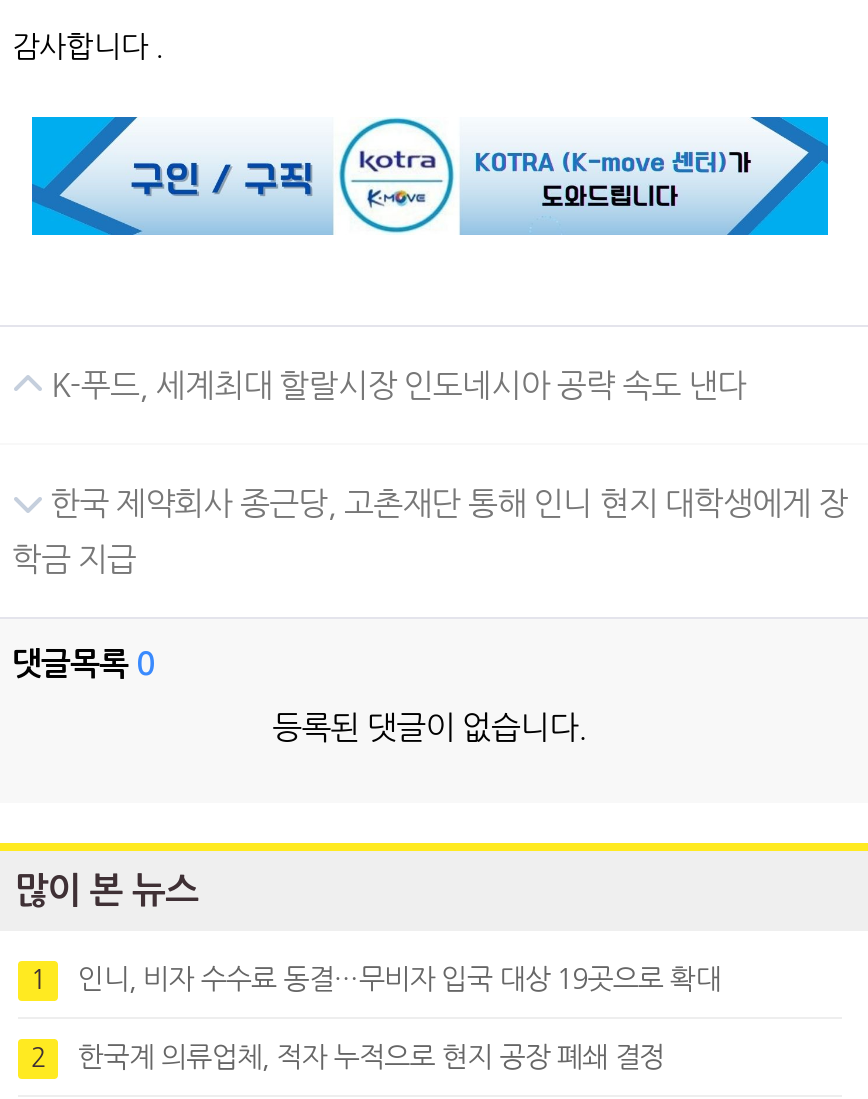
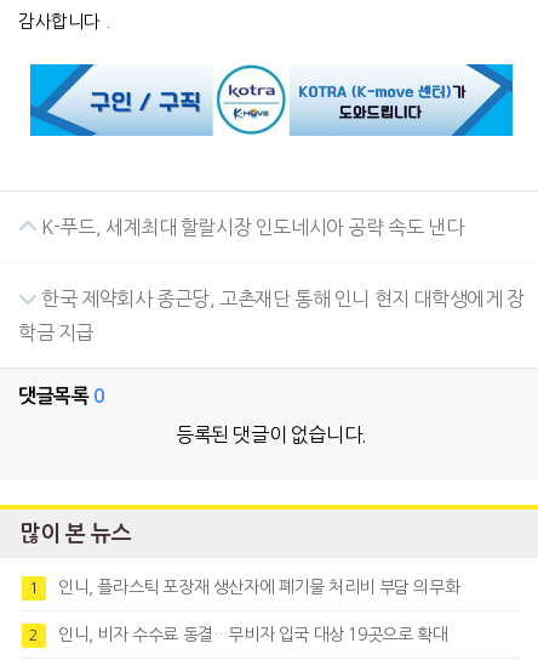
+ 인니, 플라스틱 포장재 생산자에 폐기물 처리비 부담 의무화

moved down: 인니, 비자 수수료 동결…무비자 입국 대상 19곳으로 확대

- 한국계 의류업체, 적자 누적으로 현지 공장 폐쇄 결정
